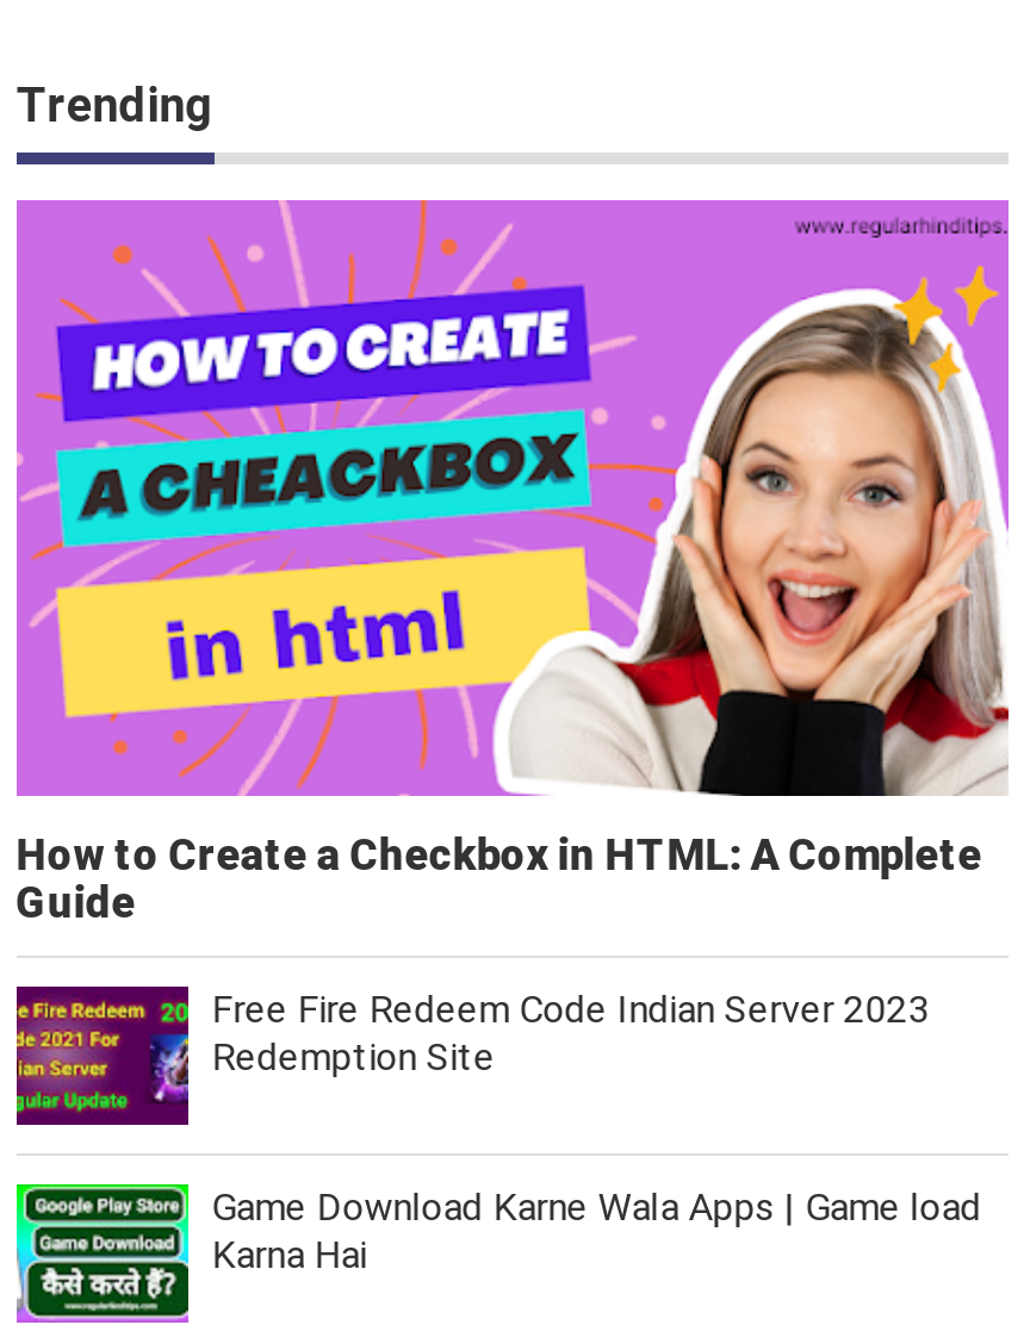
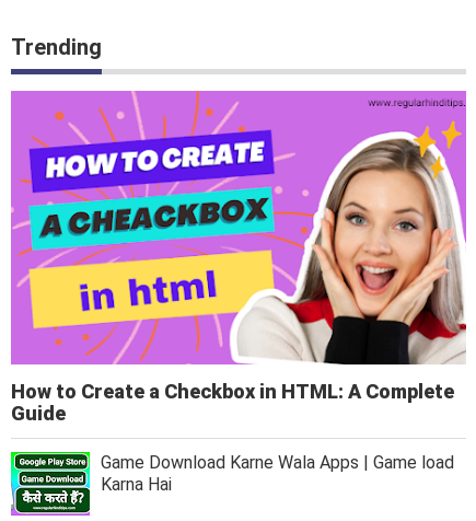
- [image]
- Free Fire Redeem Code Indian Server 2023
- Redemption Site
